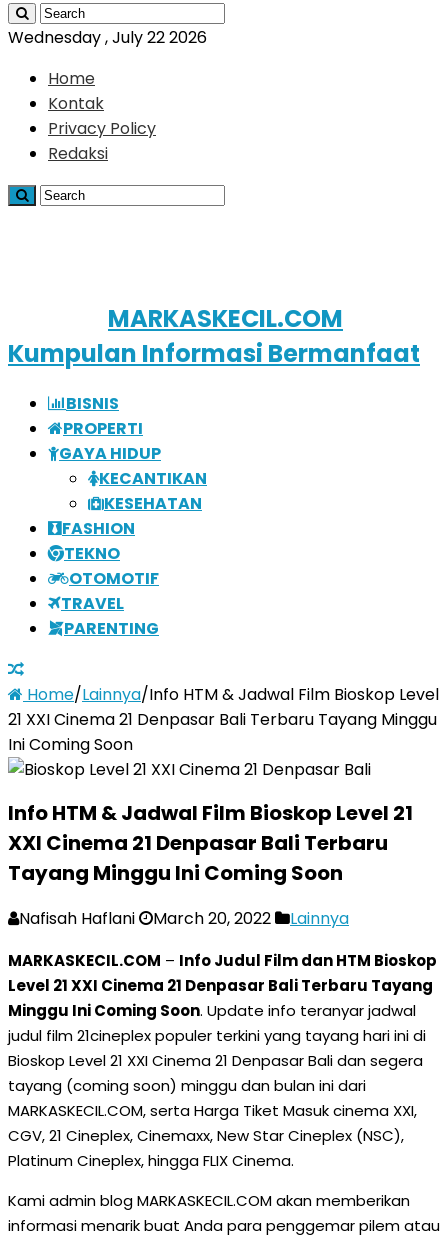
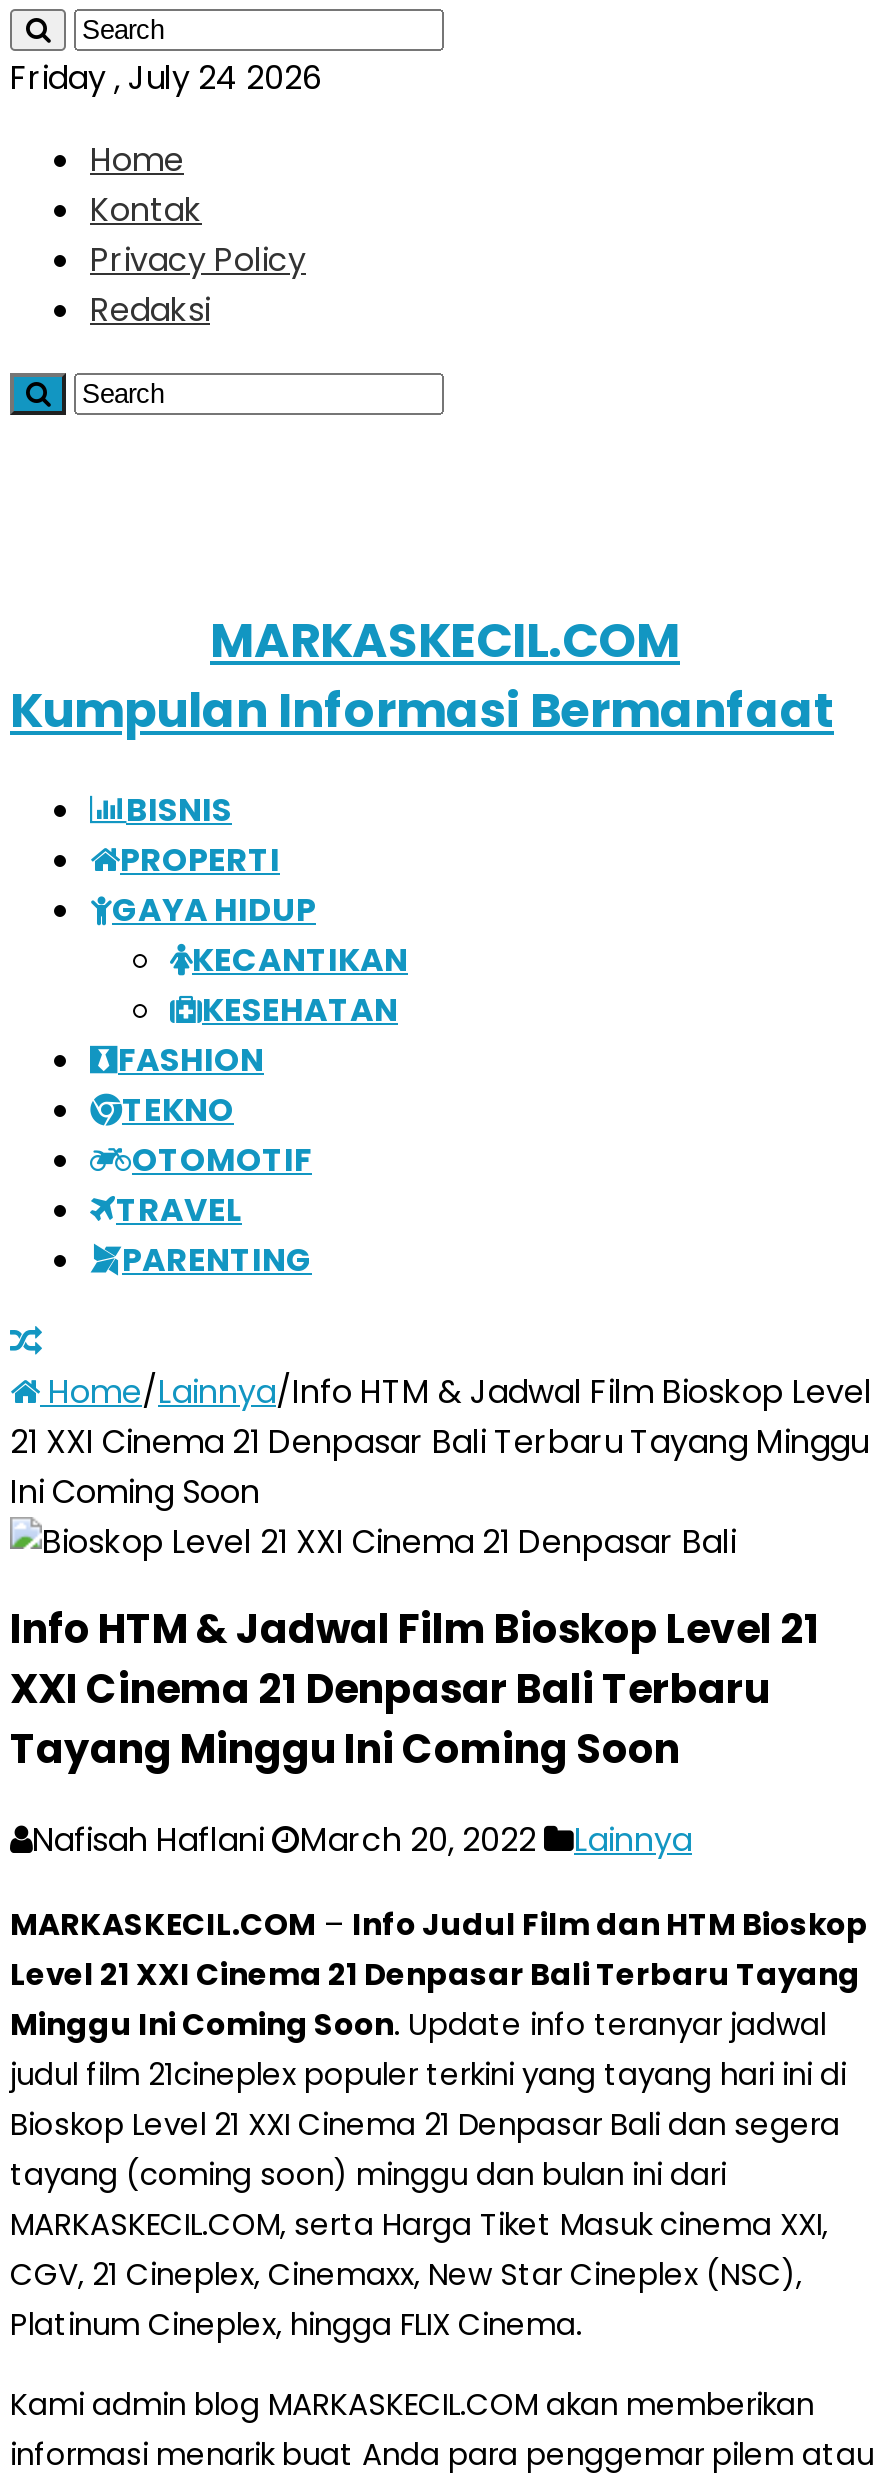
- Wednesday , July 22 2026
+ Friday , July 24 2026
